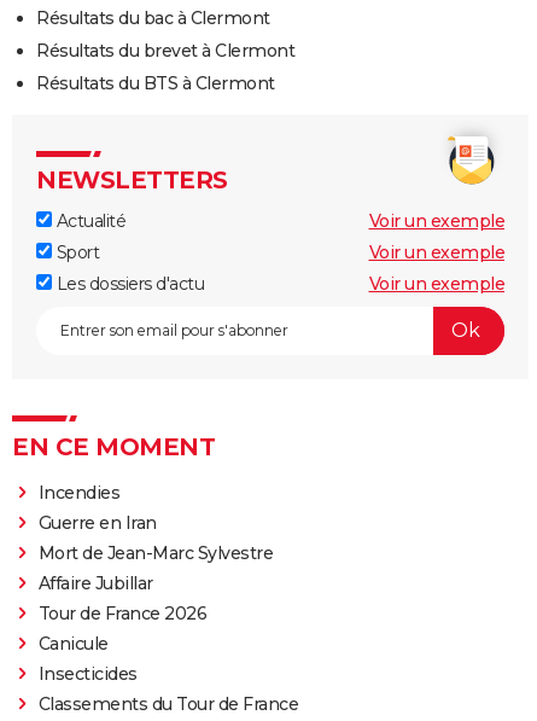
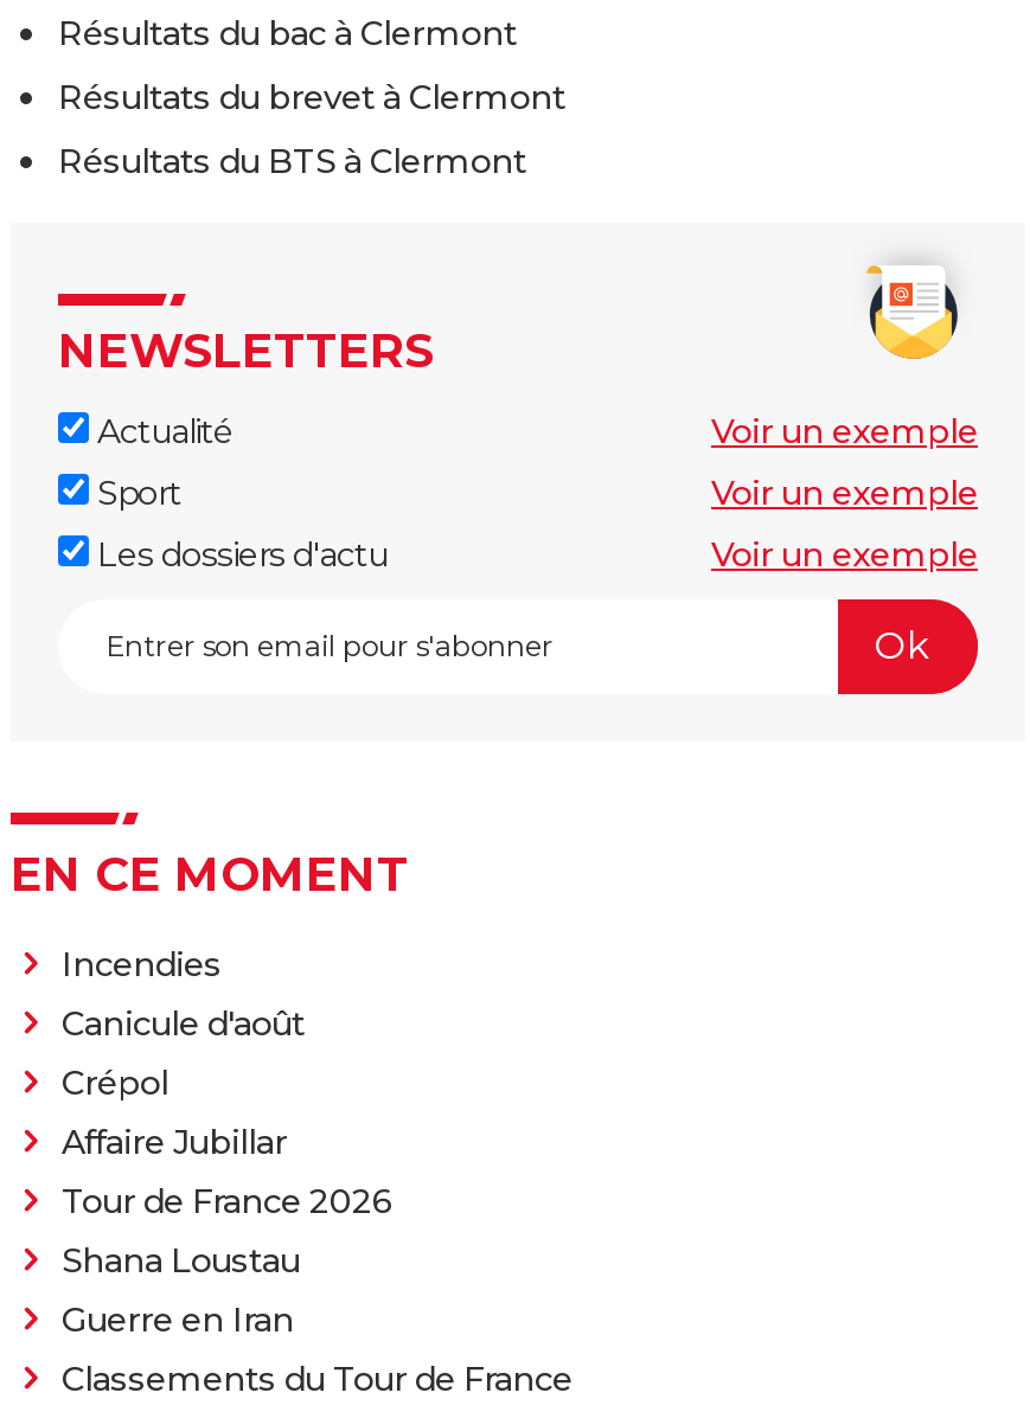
moved down: Guerre en Iran

- Mort de Jean-Marc Sylvestre
+ Canicule d'août
+ Crépol

- Canicule
- Insecticides
+ Shana Loustau
